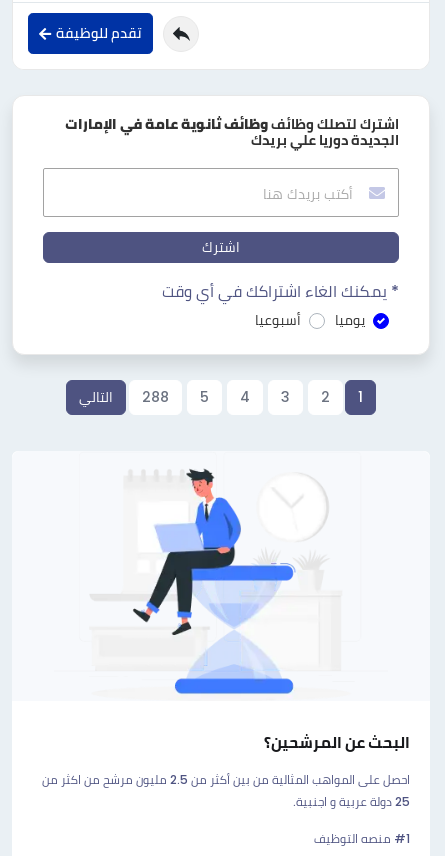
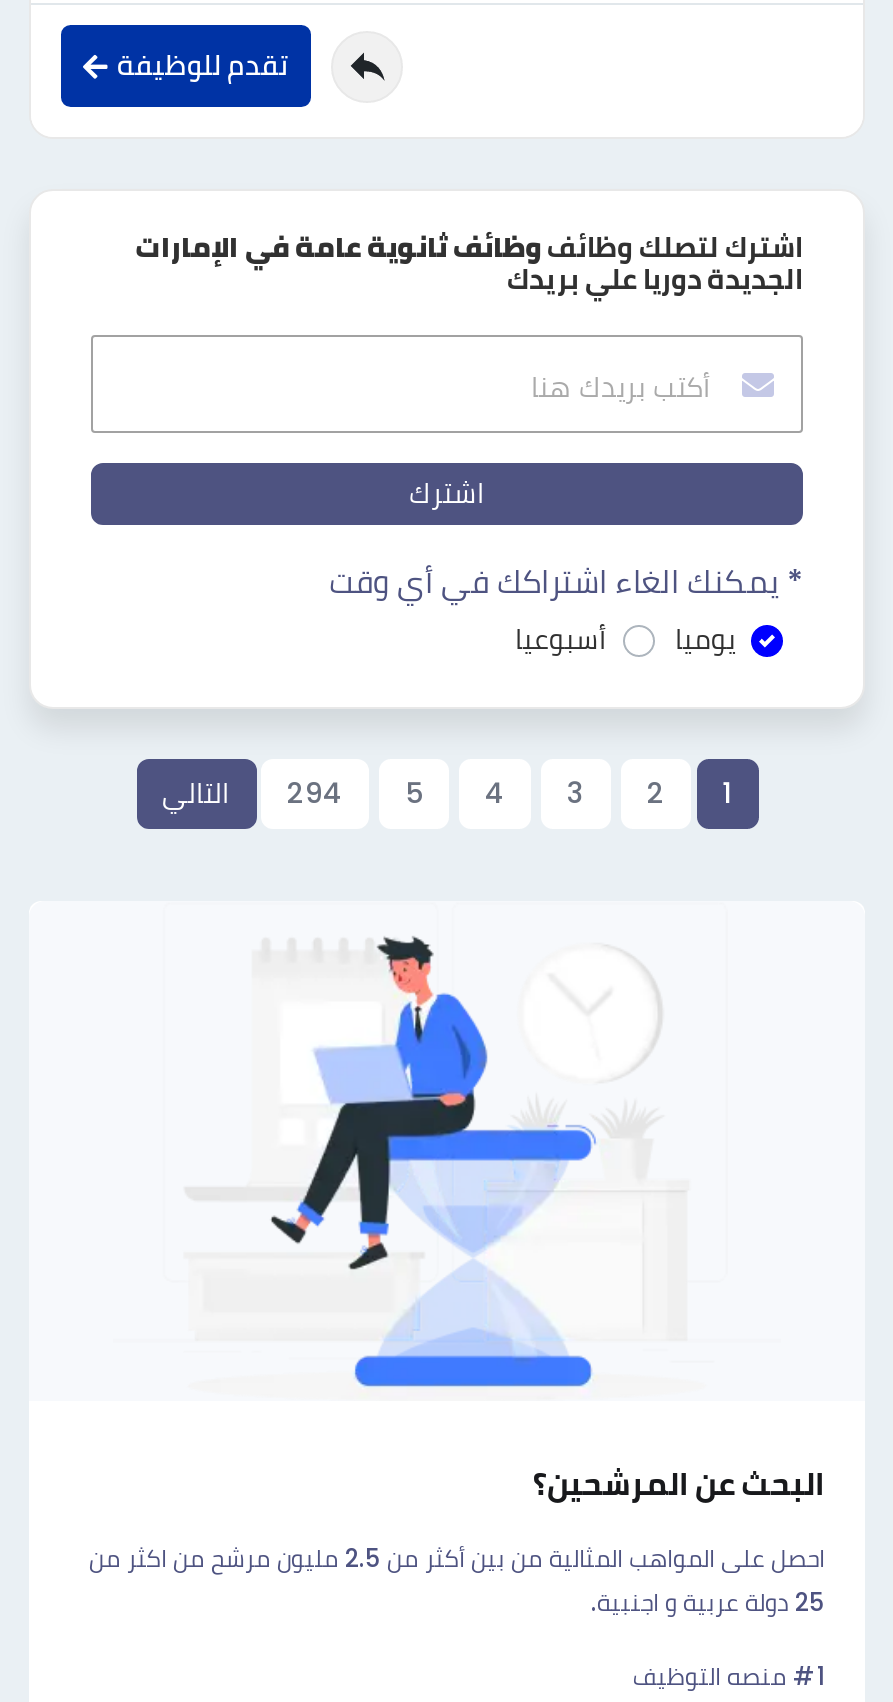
- 1 2 3 4 5 288 التالي
+ 1 2 3 4 5 294 التالي
